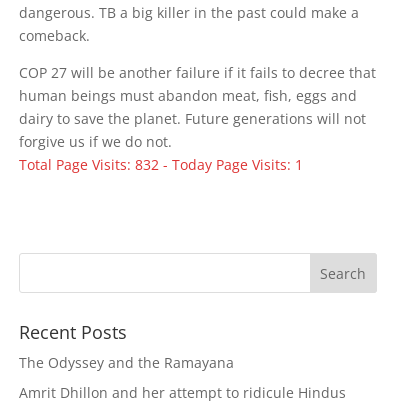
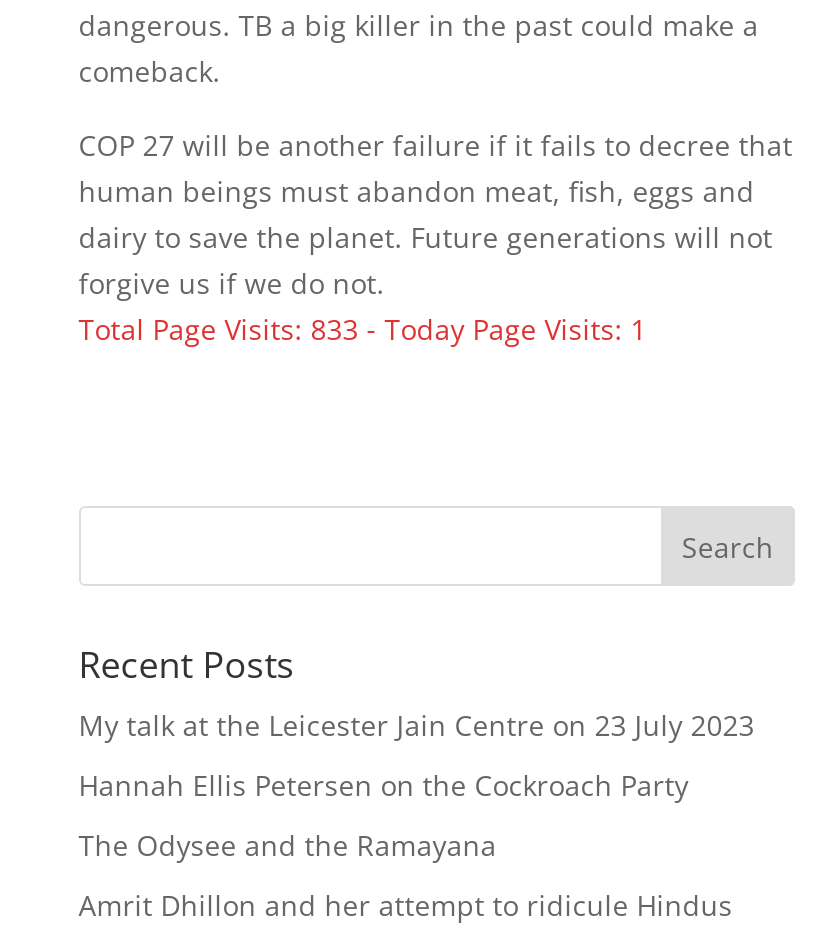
- Total Page Visits: 832 - Today Page Visits: 1
+ Total Page Visits: 833 - Today Page Visits: 1

- The Odyssey and the Ramayana
+ My talk at the Leicester Jain Centre on 23 July 2023
+ Hannah Ellis Petersen on the Cockroach Party
+ The Odysee and the Ramayana
